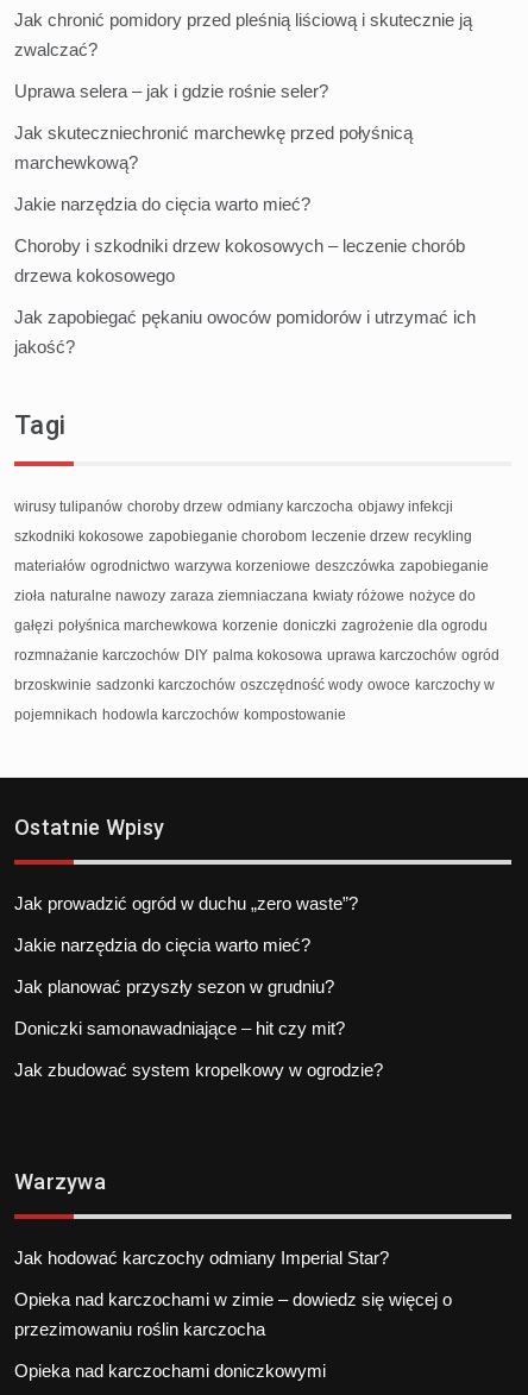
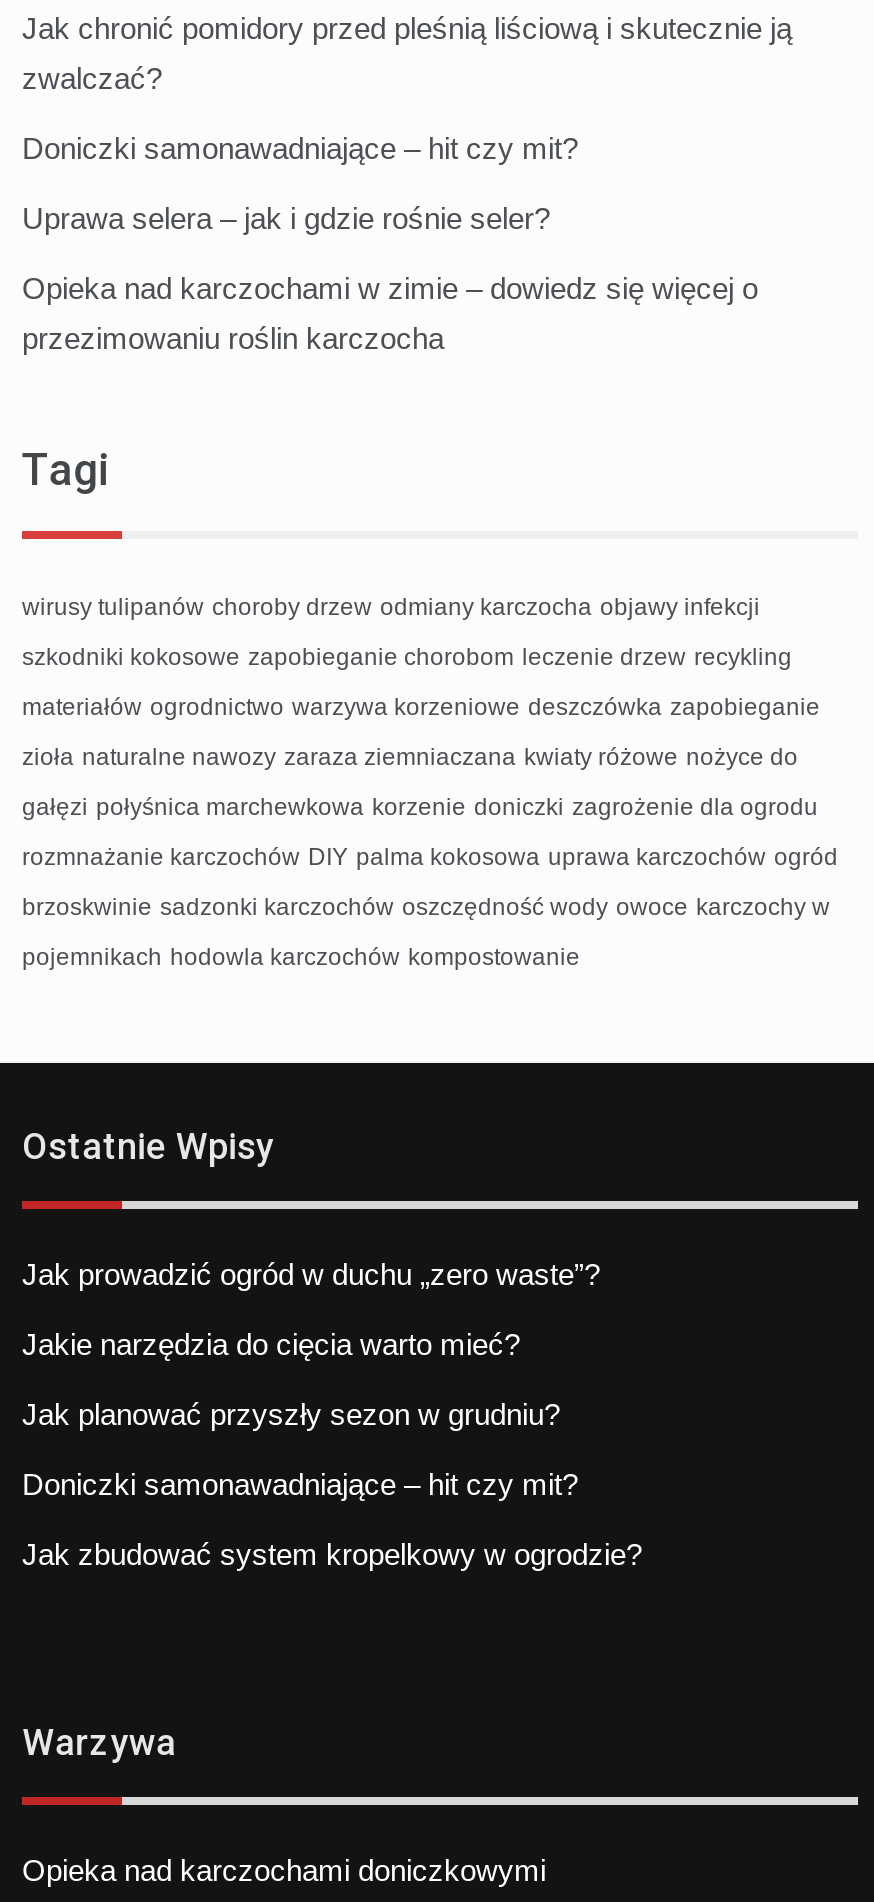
+ Doniczki samonawadniające – hit czy mit?

moved down: Uprawa selera – jak i gdzie rośnie seler?

- Jak skuteczniechronić marchewkę przed połyśnicą
- marchewkową?
- Jakie narzędzia do cięcia warto mieć?
- Choroby i szkodniki drzew kokosowych – leczenie chorób
- drzewa kokosowego
- Jak zapobiegać pękaniu owoców pomidorów i utrzymać ich
- jakość?

- Jak hodować karczochy odmiany Imperial Star?

moved up: Opieka nad karczochami w zimie – dowiedz się więcej o | przezimowaniu roślin karczocha
